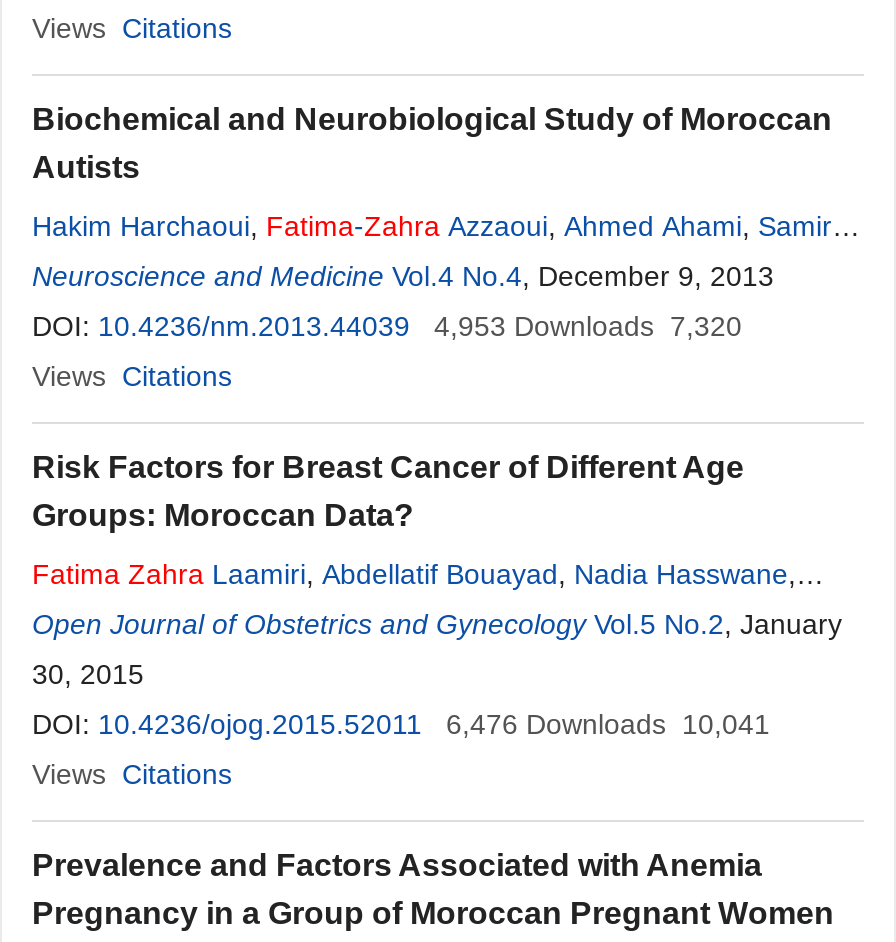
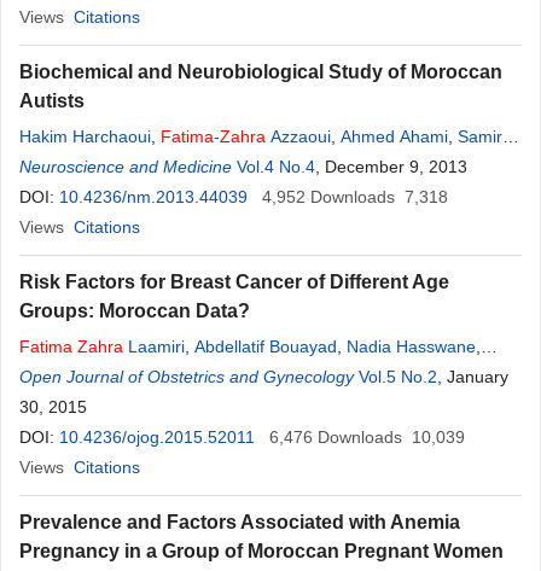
- DOI: 10.4236/nm.2013.44039 4,953 Downloads 7,320
+ DOI: 10.4236/nm.2013.44039 4,952 Downloads 7,318

- DOI: 10.4236/ojog.2015.52011 6,476 Downloads 10,041
+ DOI: 10.4236/ojog.2015.52011 6,476 Downloads 10,039
